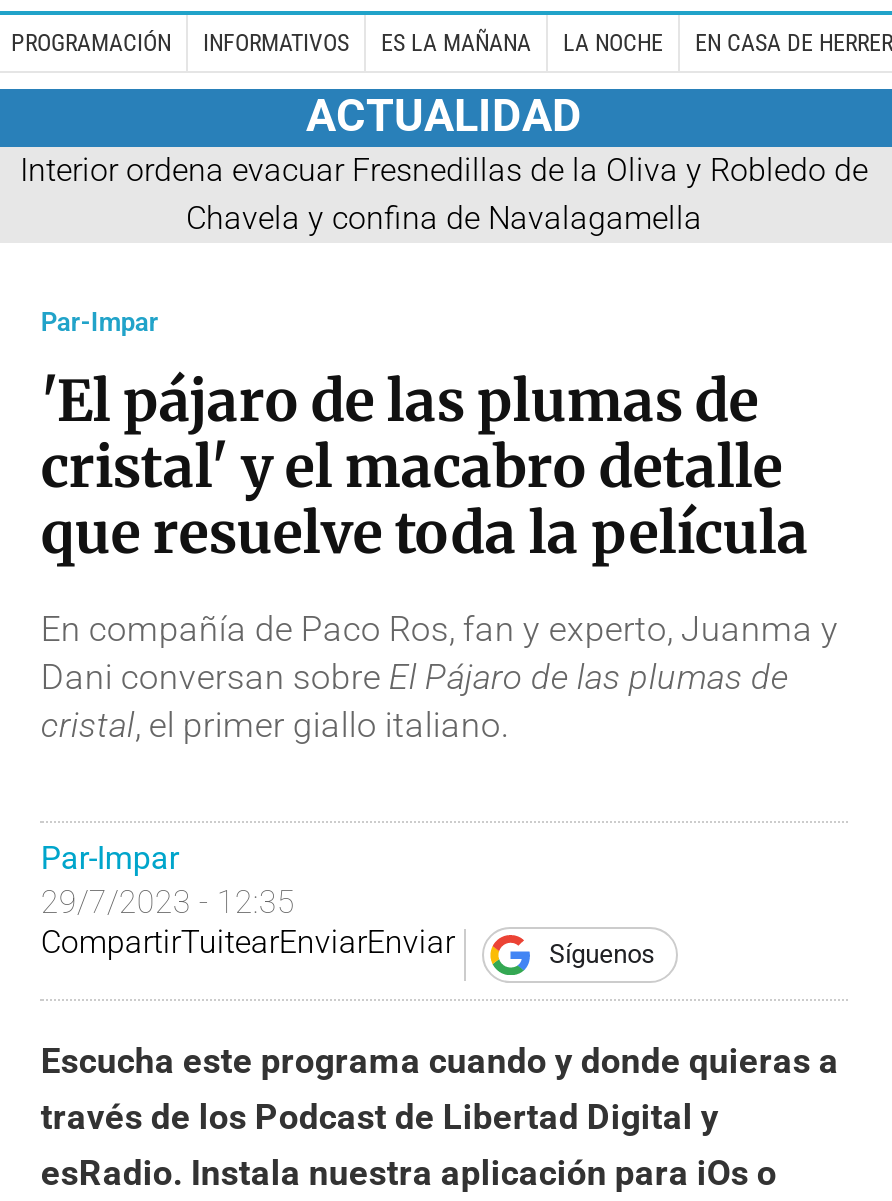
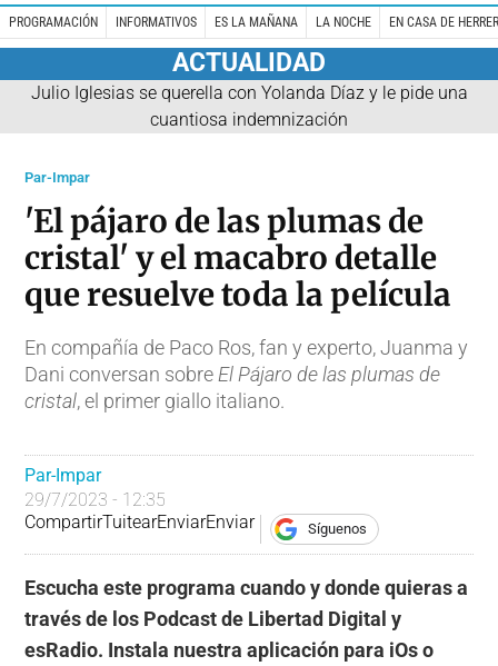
- Interior ordena evacuar Fresnedillas de la Oliva y Robledo de
- Chavela y confina de Navalagamella
+ Julio Iglesias se querella con Yolanda Díaz y le pide una
+ cuantiosa indemnización
